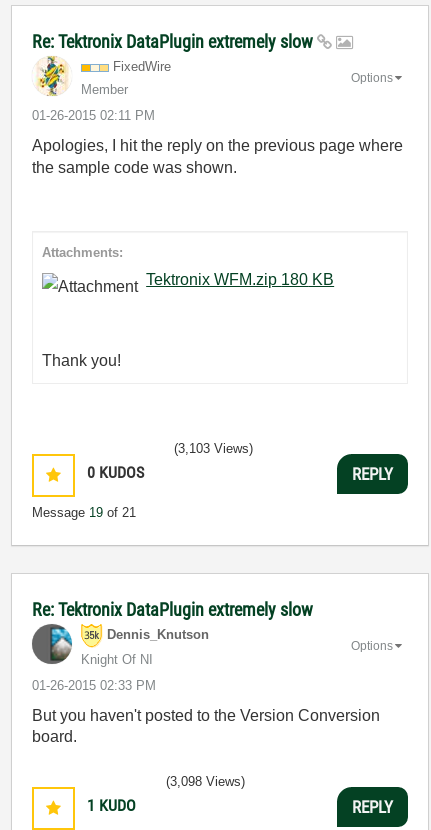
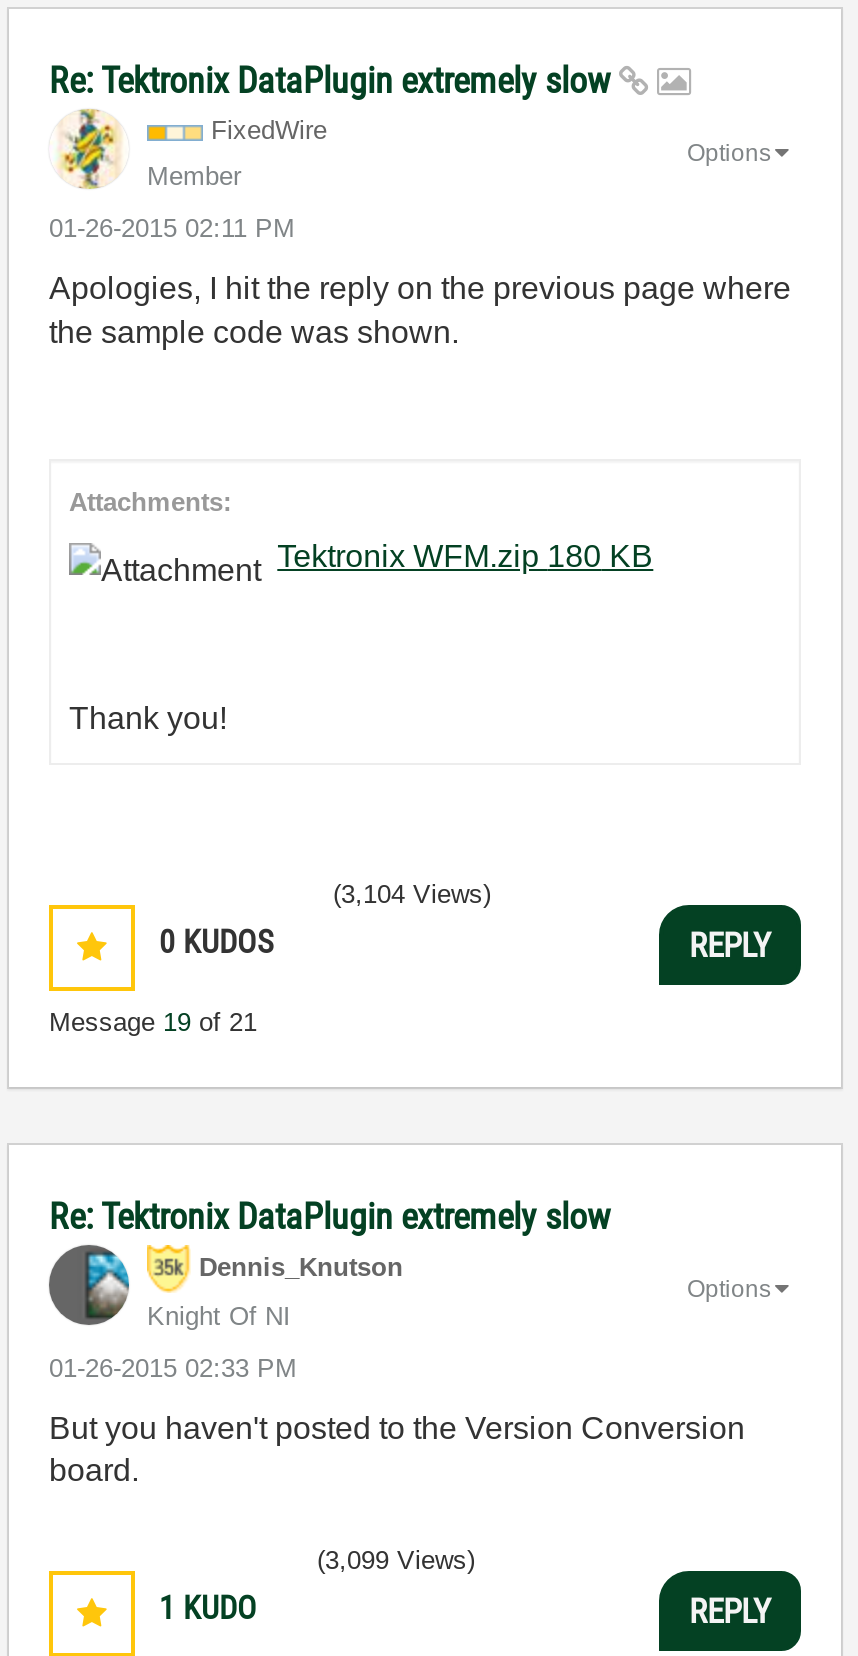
- (3,103 Views)
+ (3,104 Views)

- (3,098 Views)
+ (3,099 Views)
